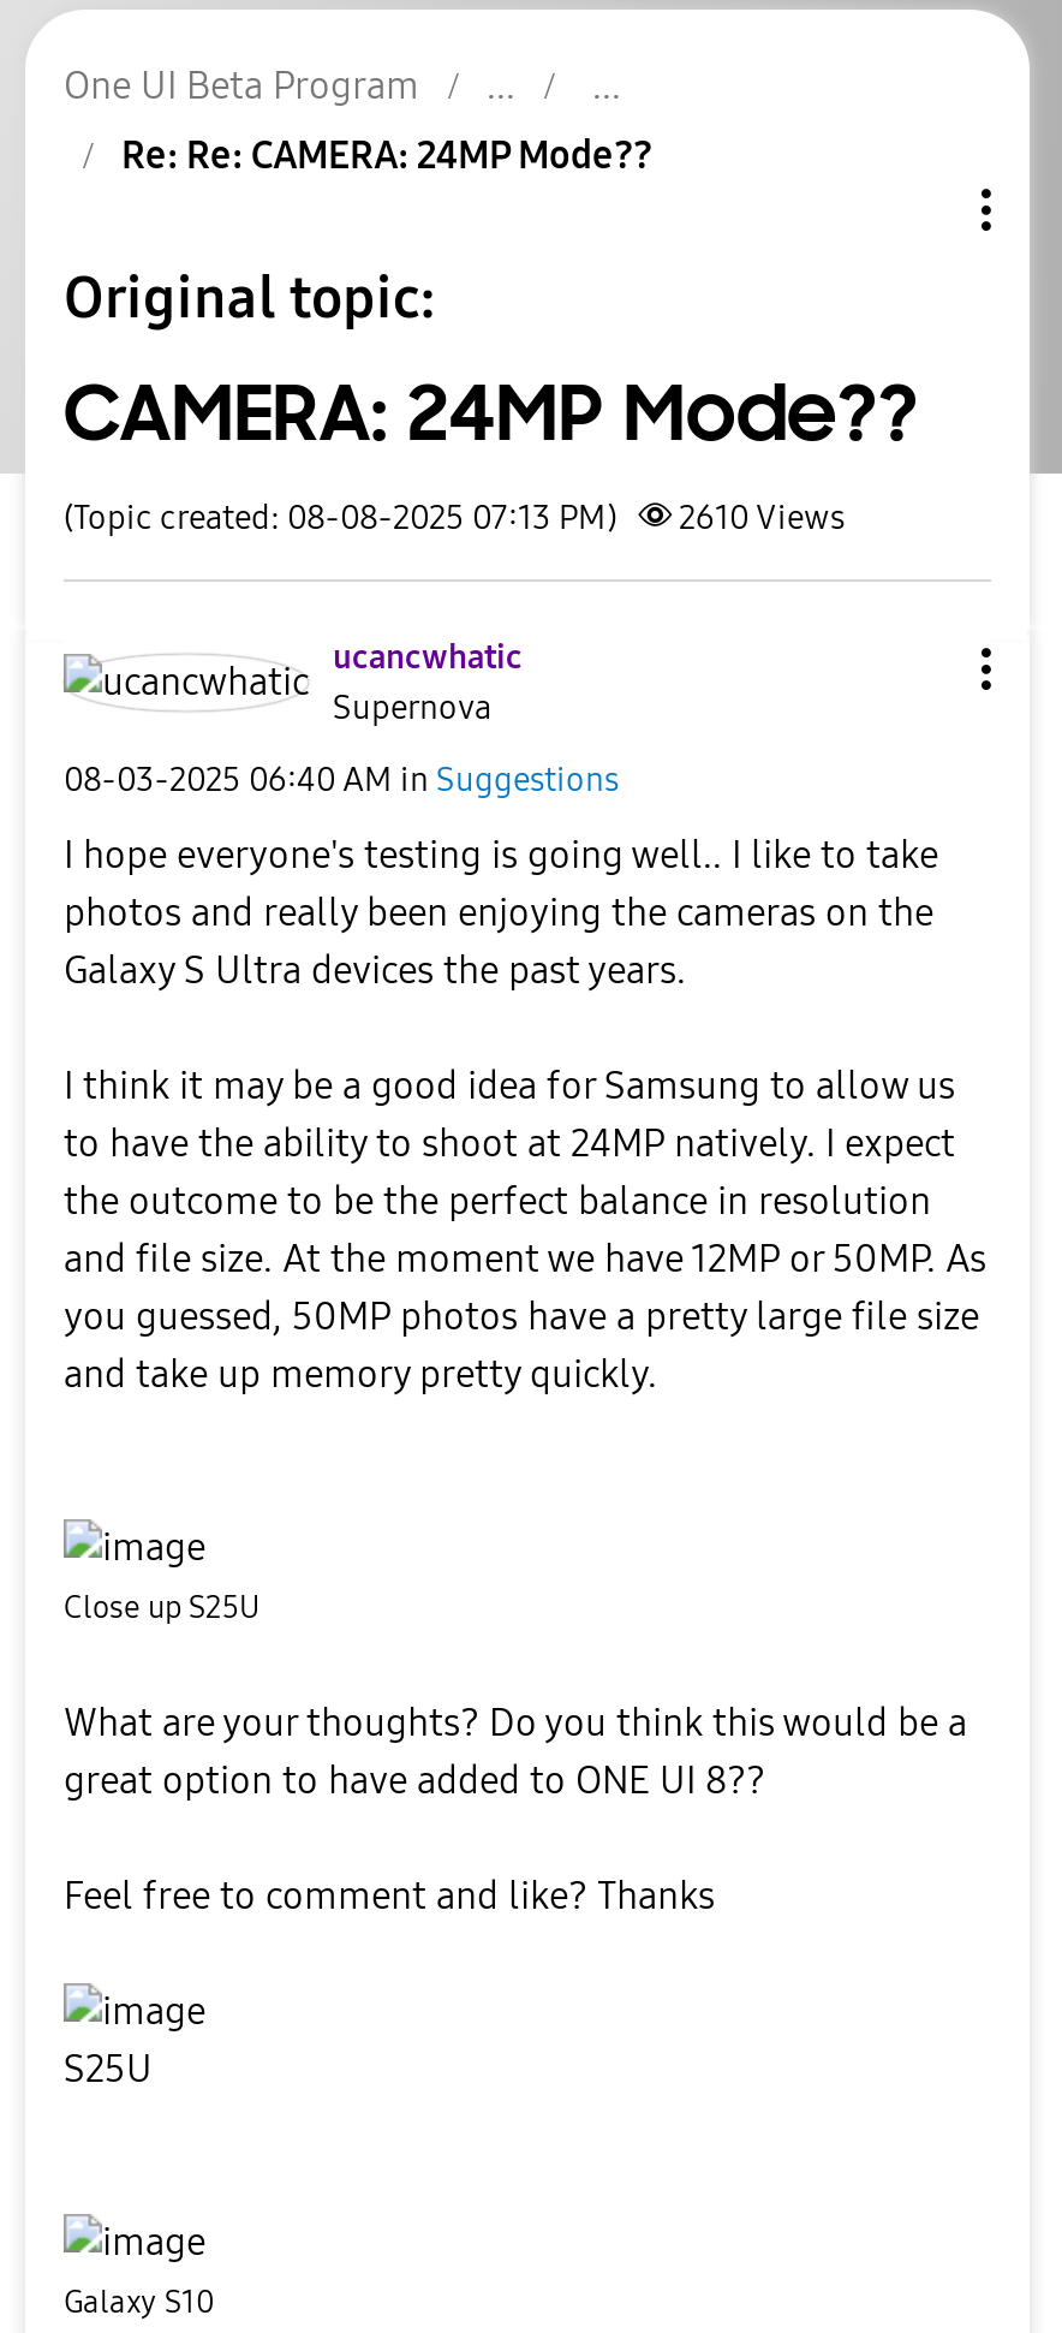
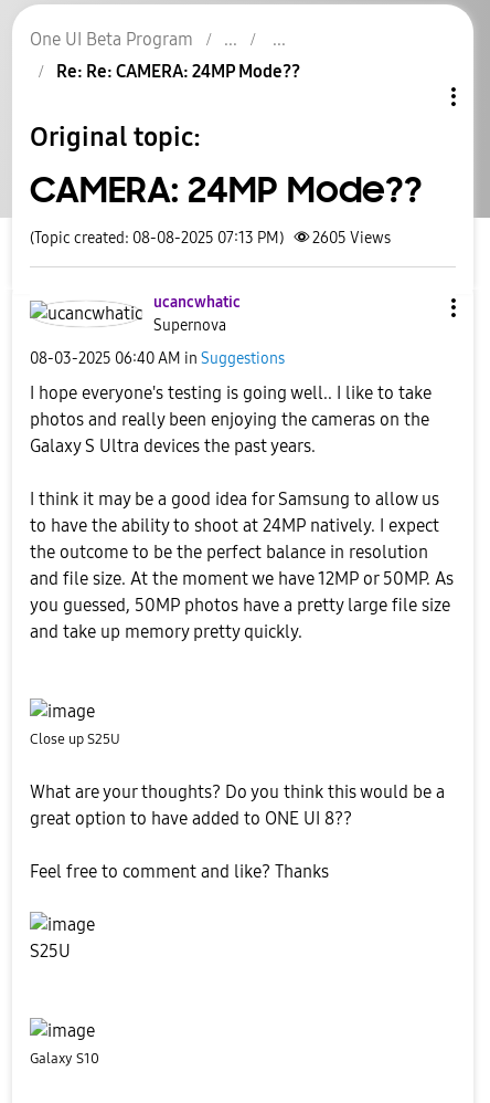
- (Topic created: 08-08-2025 07:13 PM) 2610 Views
+ (Topic created: 08-08-2025 07:13 PM) 2605 Views
